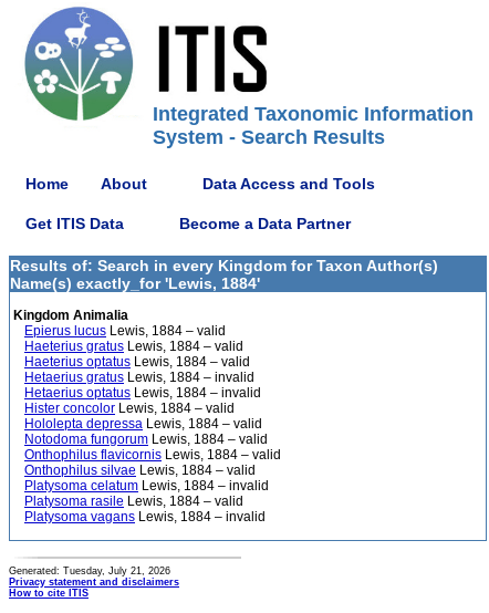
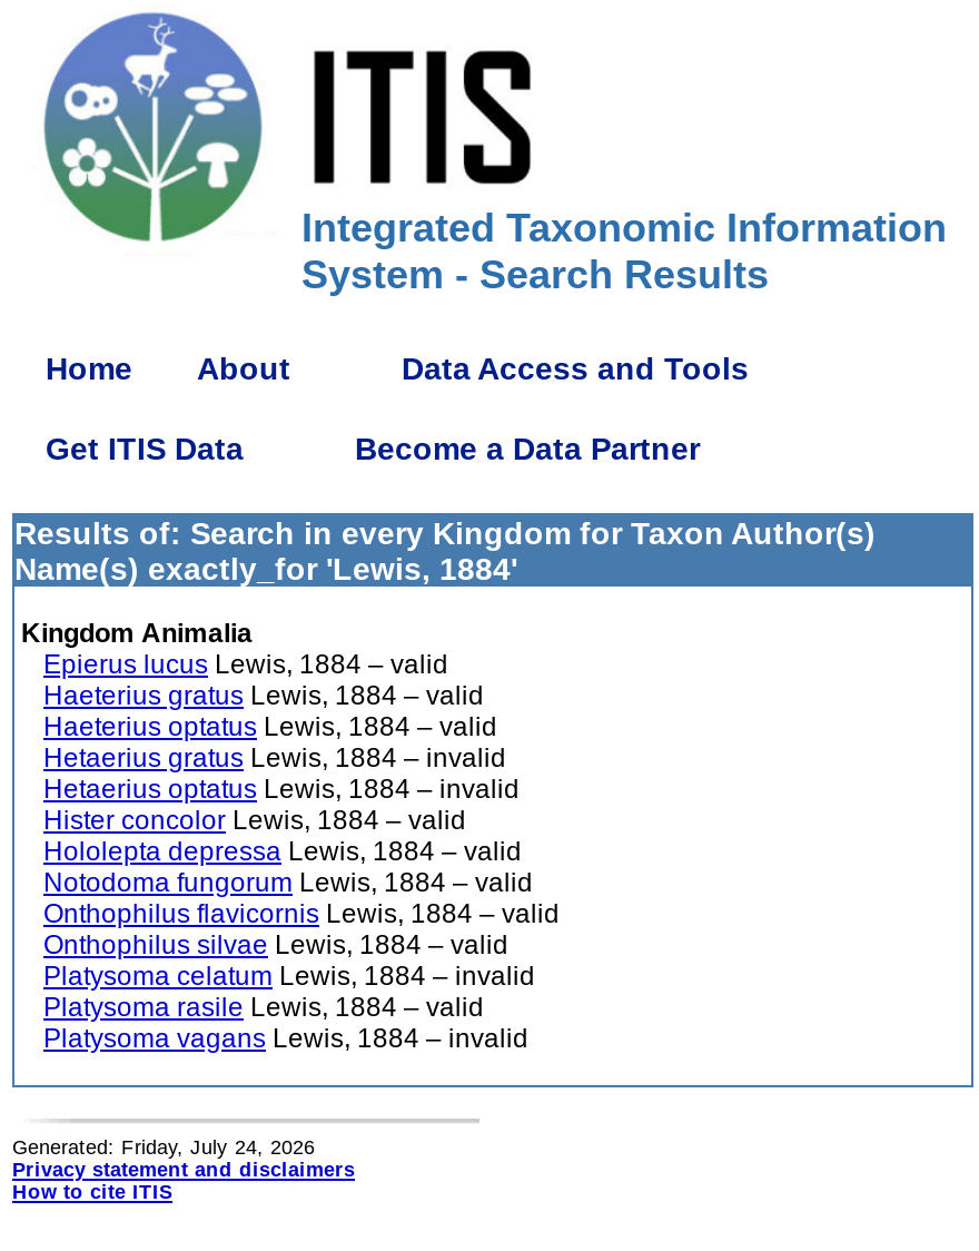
- Generated: Tuesday, July 21, 2026
+ Generated: Friday, July 24, 2026
